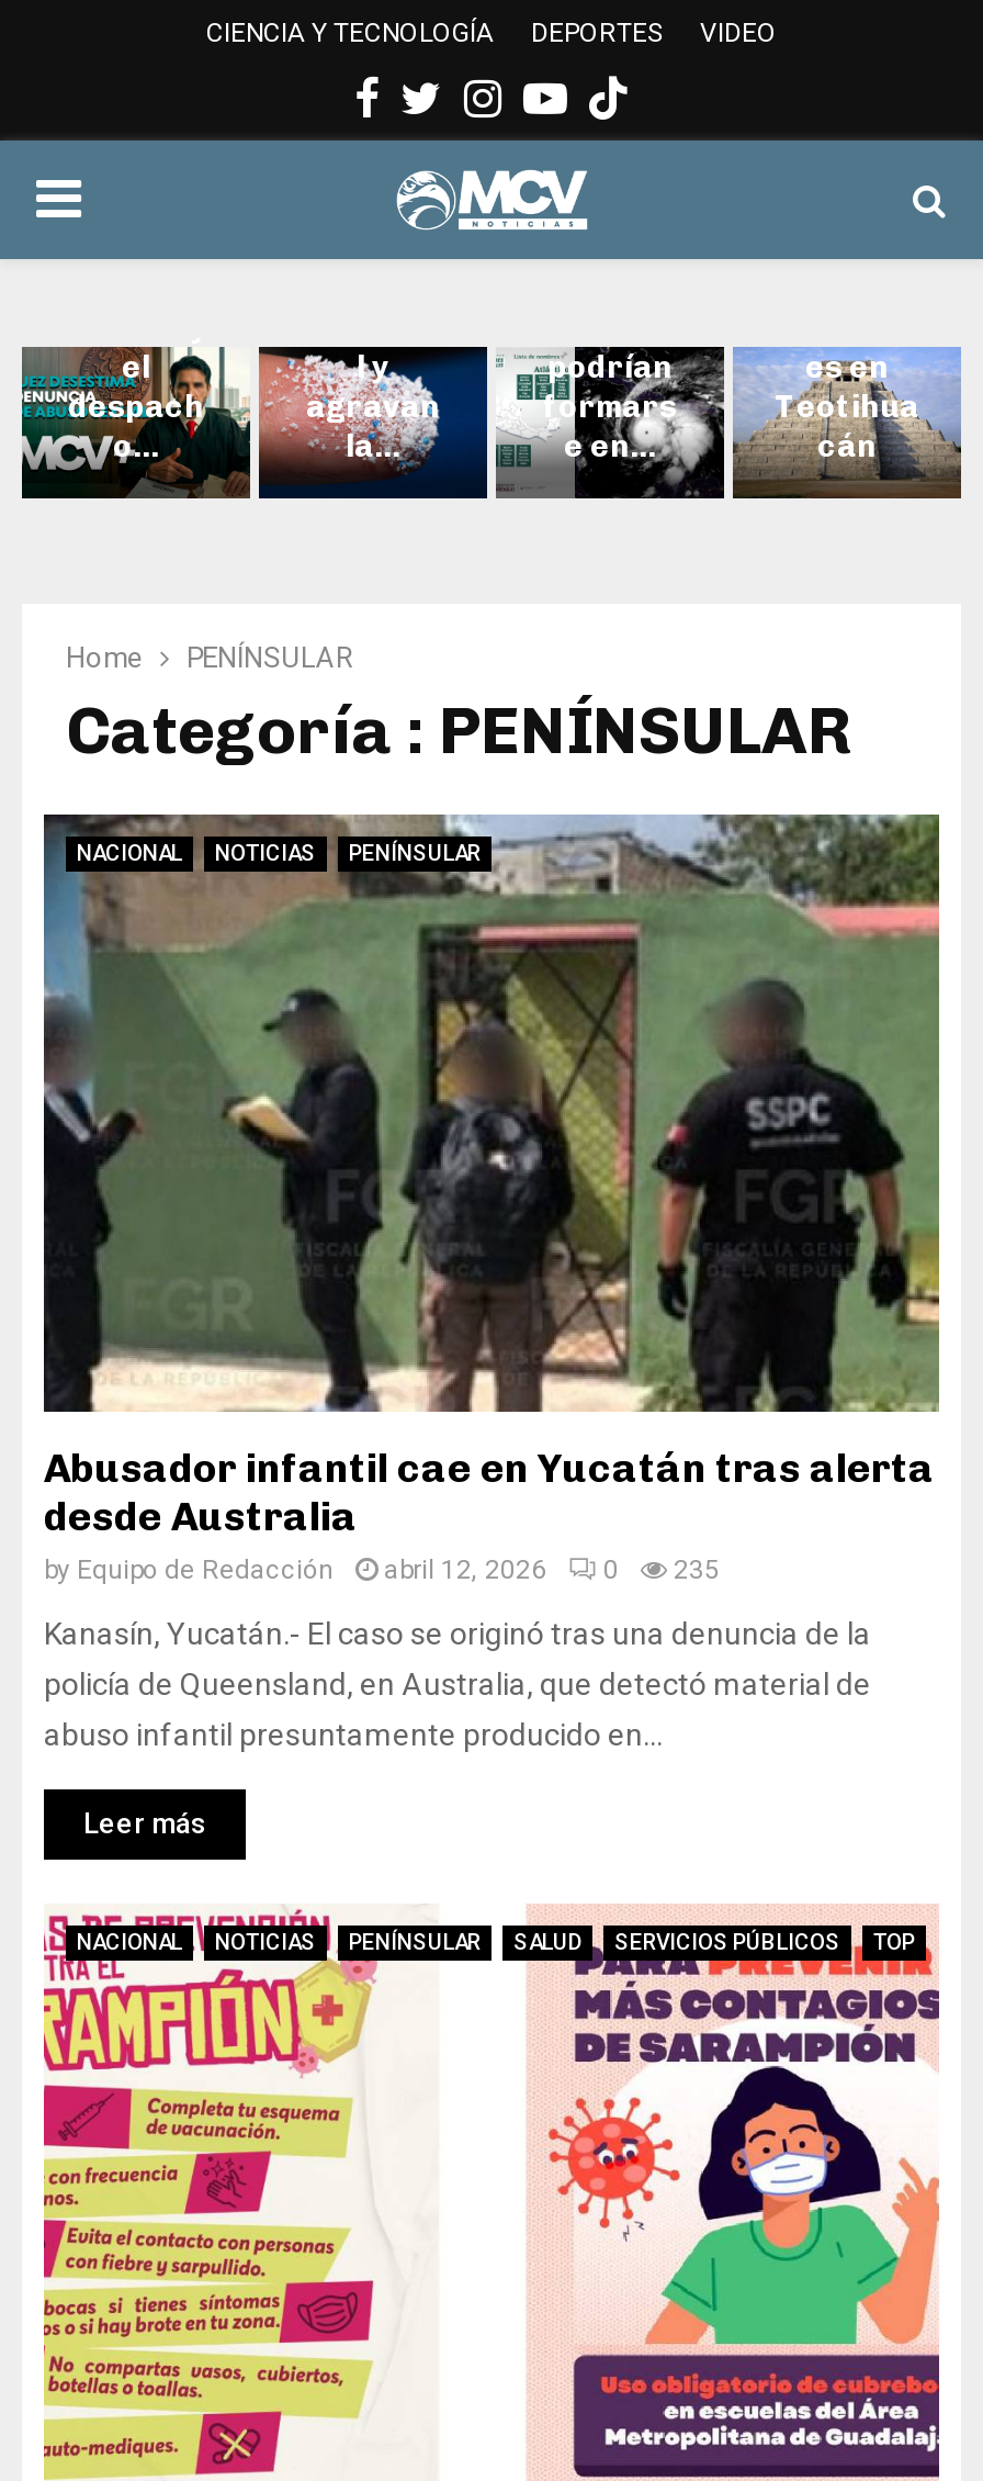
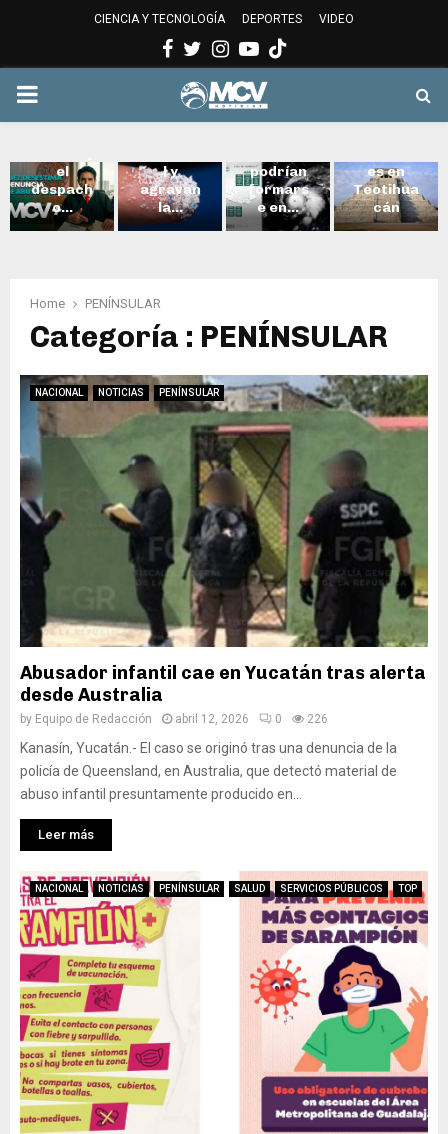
- 235
+ 226
